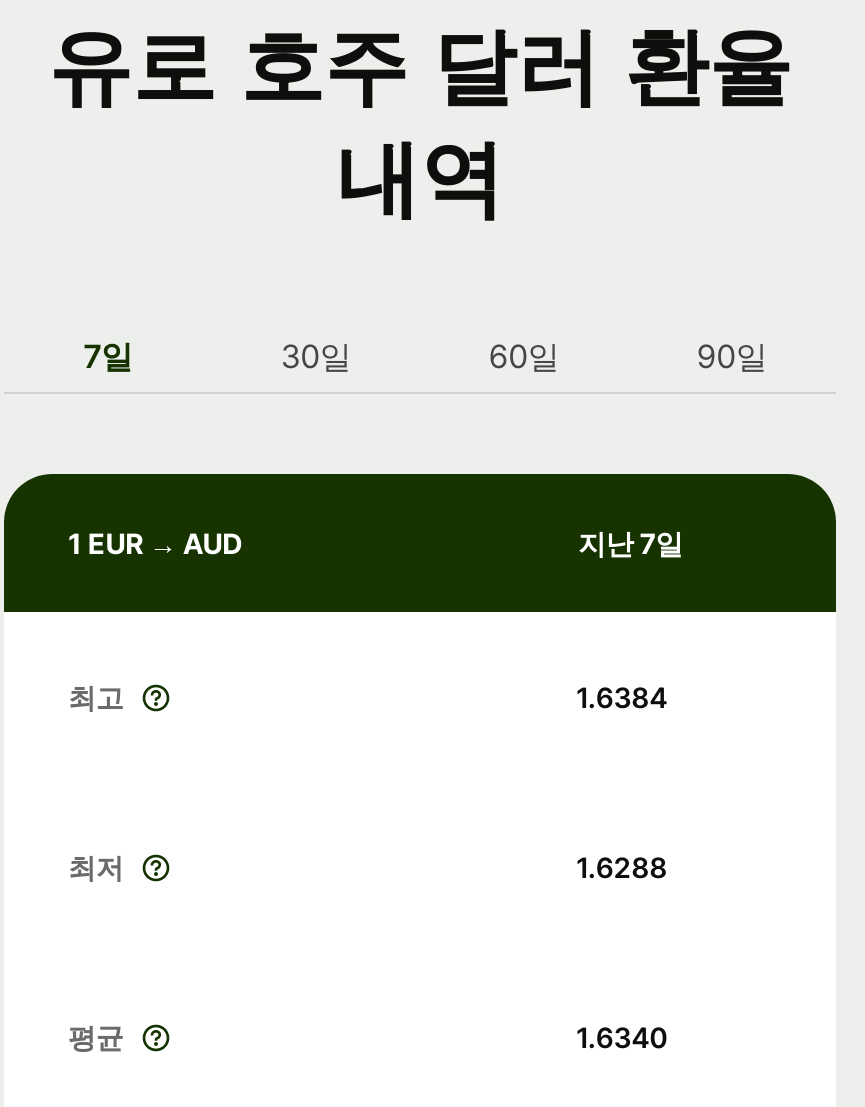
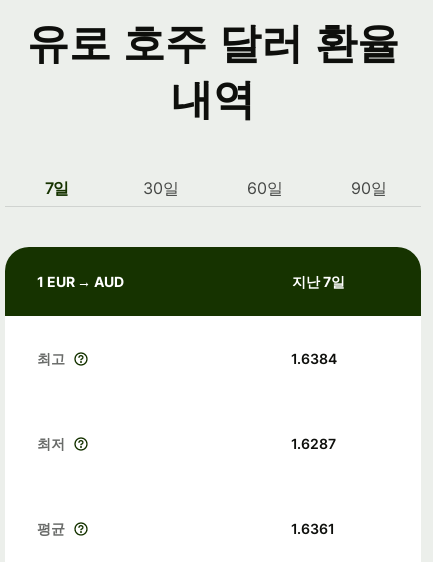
- 1.6288
+ 1.6287

- 1.6340
+ 1.6361
